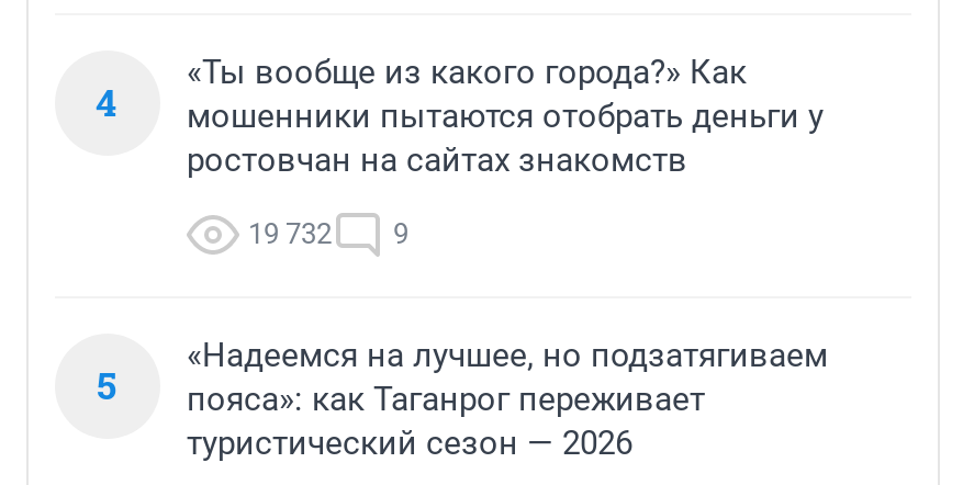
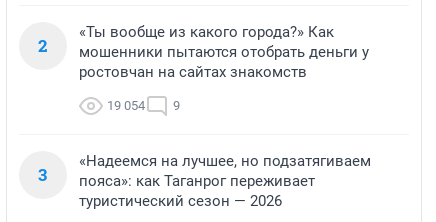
- 4 мошенники пытаются отобрать деньги у
+ 2 мошенники пытаются отобрать деньги у

- 19 732 9
+ 19 054 9

- 5 пояса»: как Таганрог переживает
+ 3 пояса»: как Таганрог переживает
